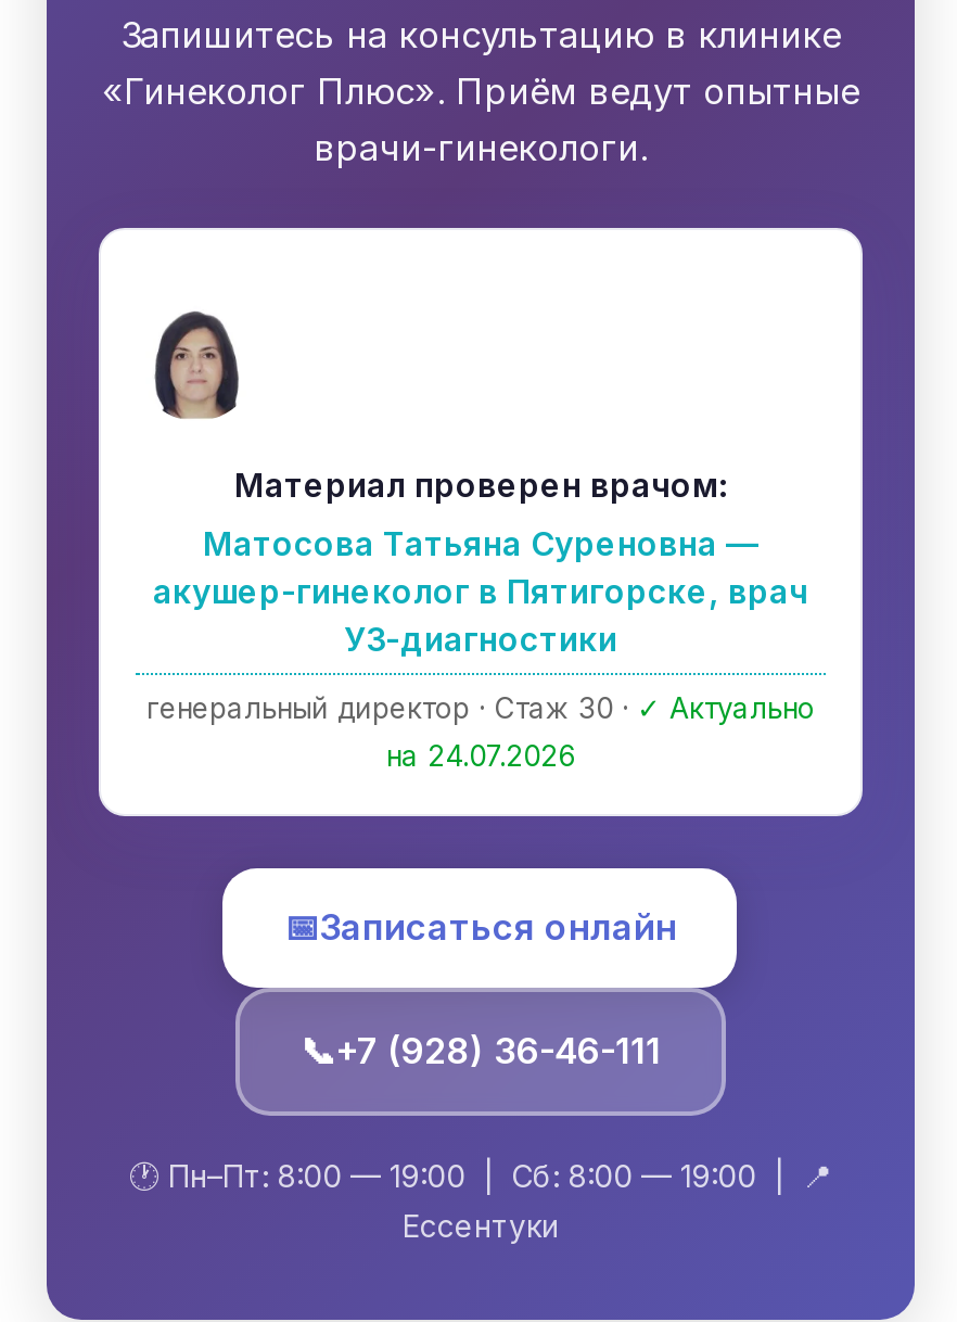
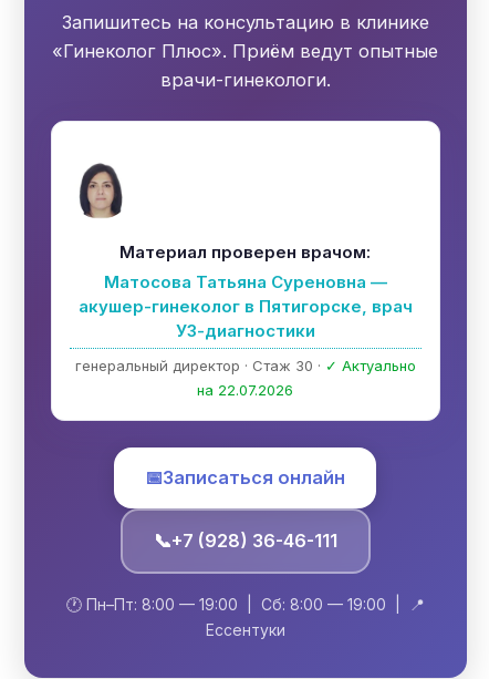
- на 24.07.2026
+ на 22.07.2026
